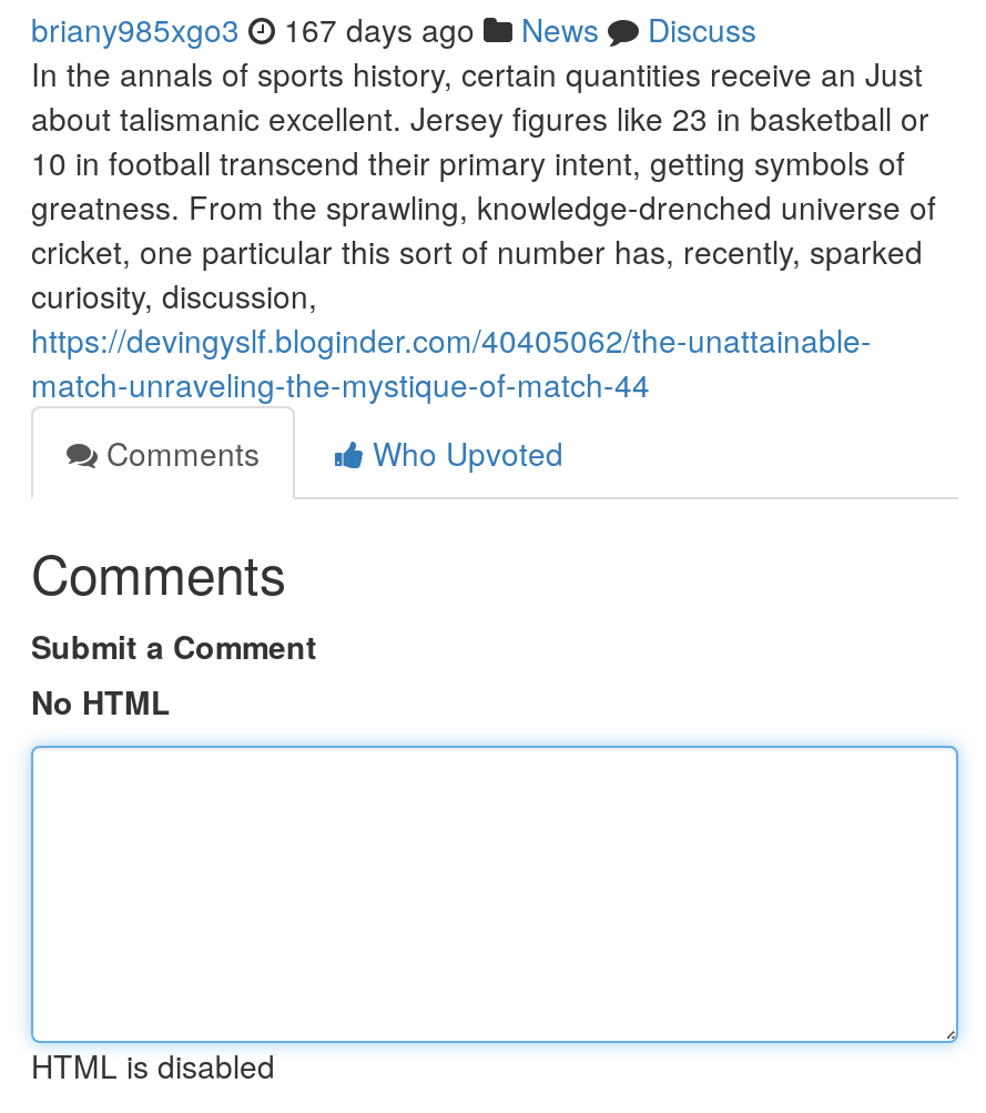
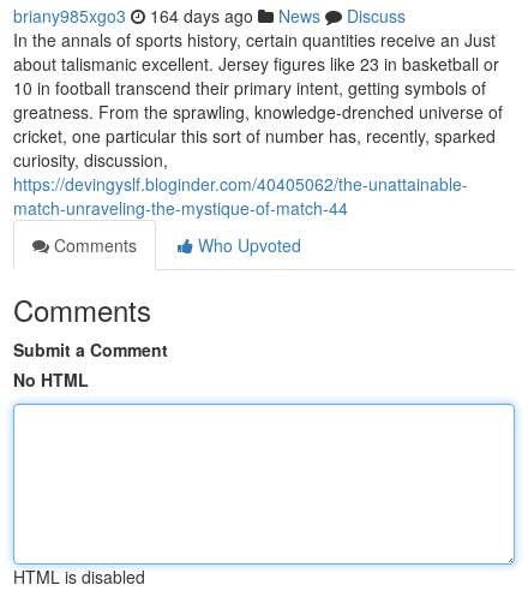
- briany985xgo3 167 days ago News Discuss
+ briany985xgo3 164 days ago News Discuss
